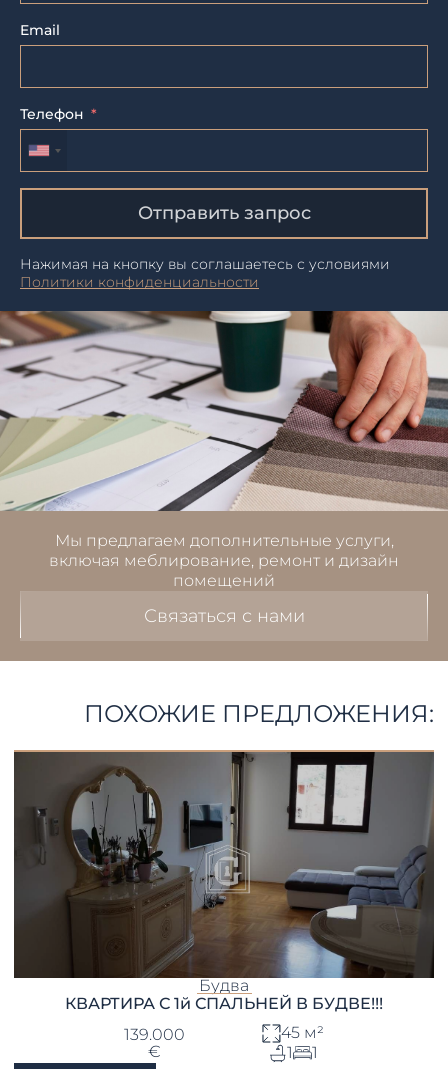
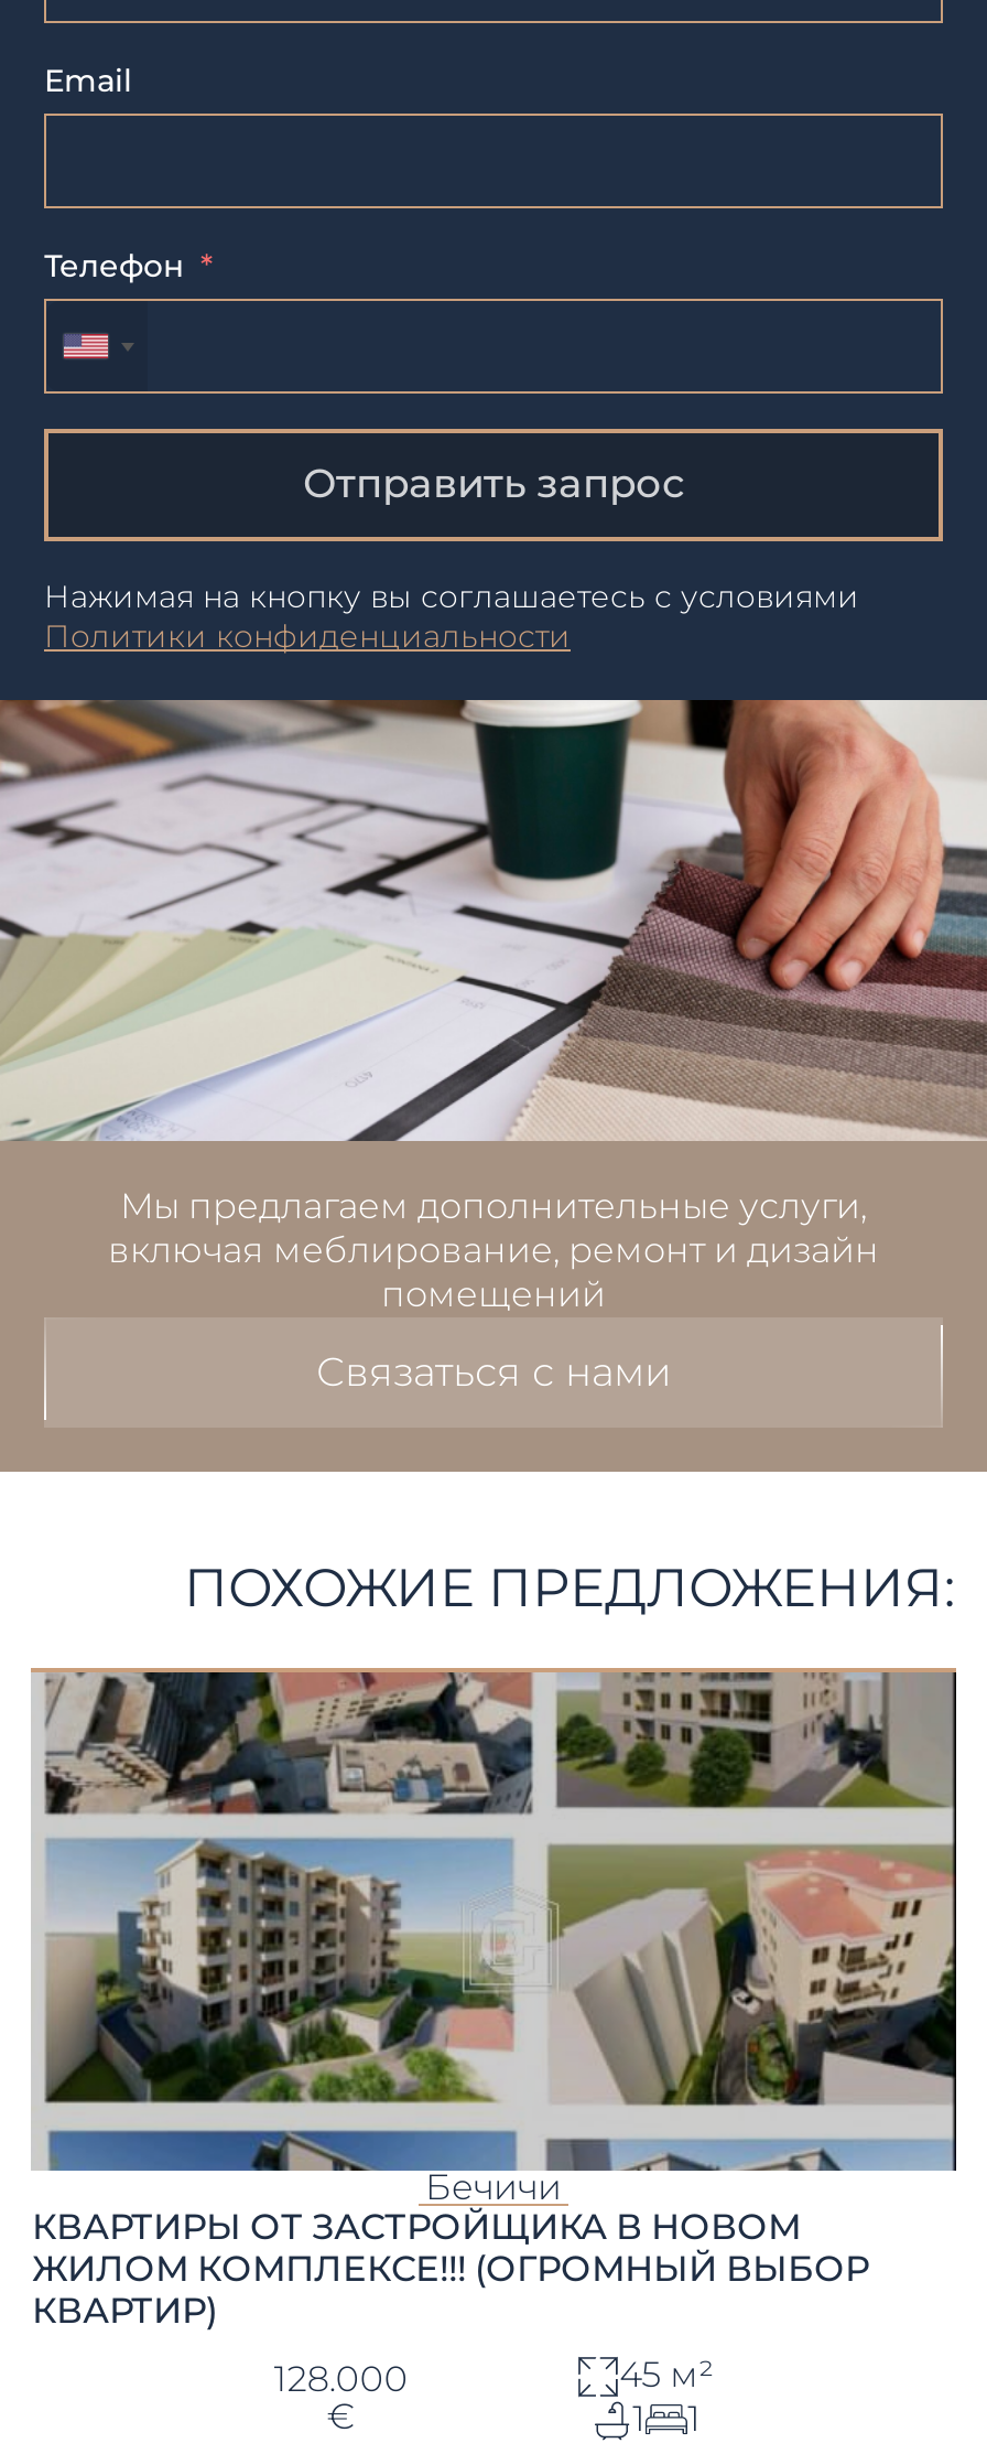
- [image]
- Будва
- КВАРТИРА С 1й СПАЛЬНЕЙ В БУДВЕ!!!
+ [image]
+ Бечичи
+ КВАРТИРЫ ОТ ЗАСТРОЙЩИКА В НОВОМ
+ ЖИЛОМ КОМПЛЕКСЕ!!! (ОГРОМНЫЙ ВЫБОР
+ КВАРТИР)

- 139.000
+ 128.000
